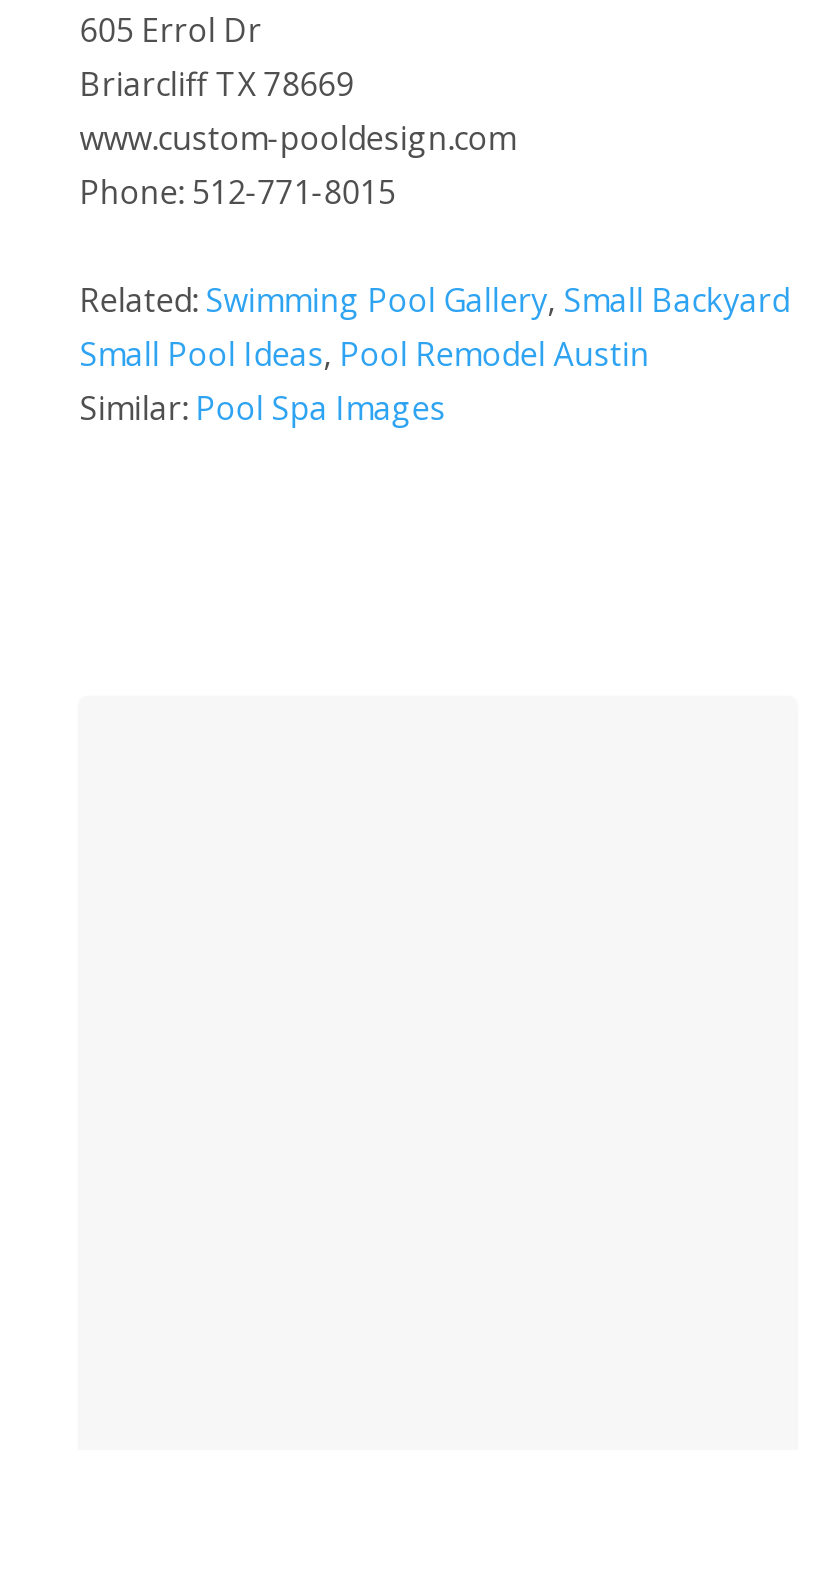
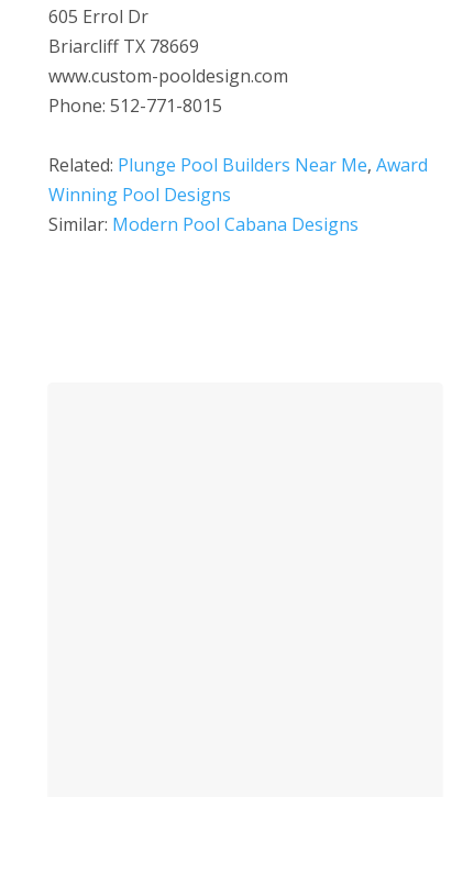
- Related: Swimming Pool Gallery, Small Backyard
- Small Pool Ideas, Pool Remodel Austin
- Similar: Pool Spa Images
+ Related: Plunge Pool Builders Near Me, Award
+ Winning Pool Designs
+ Similar: Modern Pool Cabana Designs
